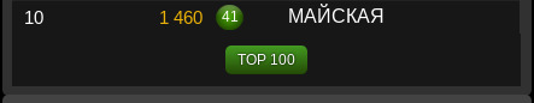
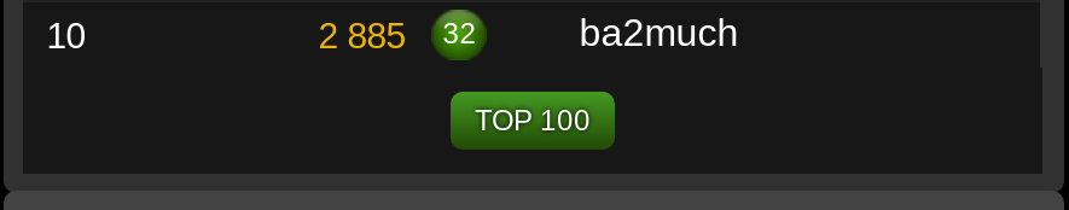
- 1 460
- 41
- МАЙСКАЯ
+ 2 885
+ 32
+ ba2much
